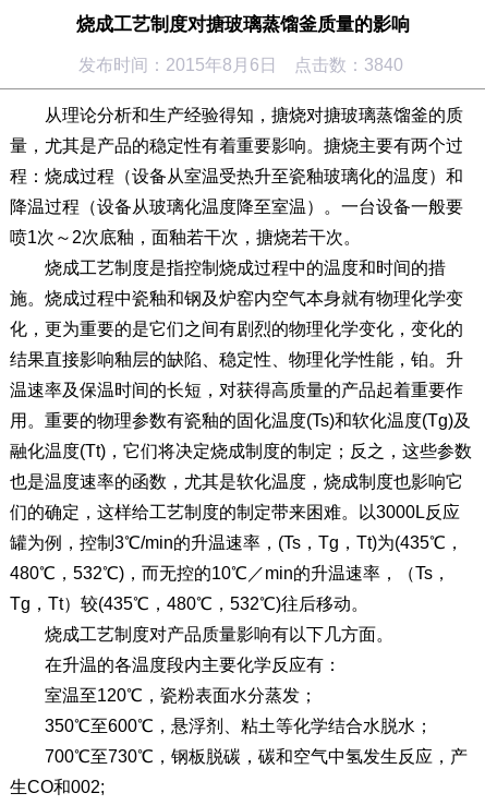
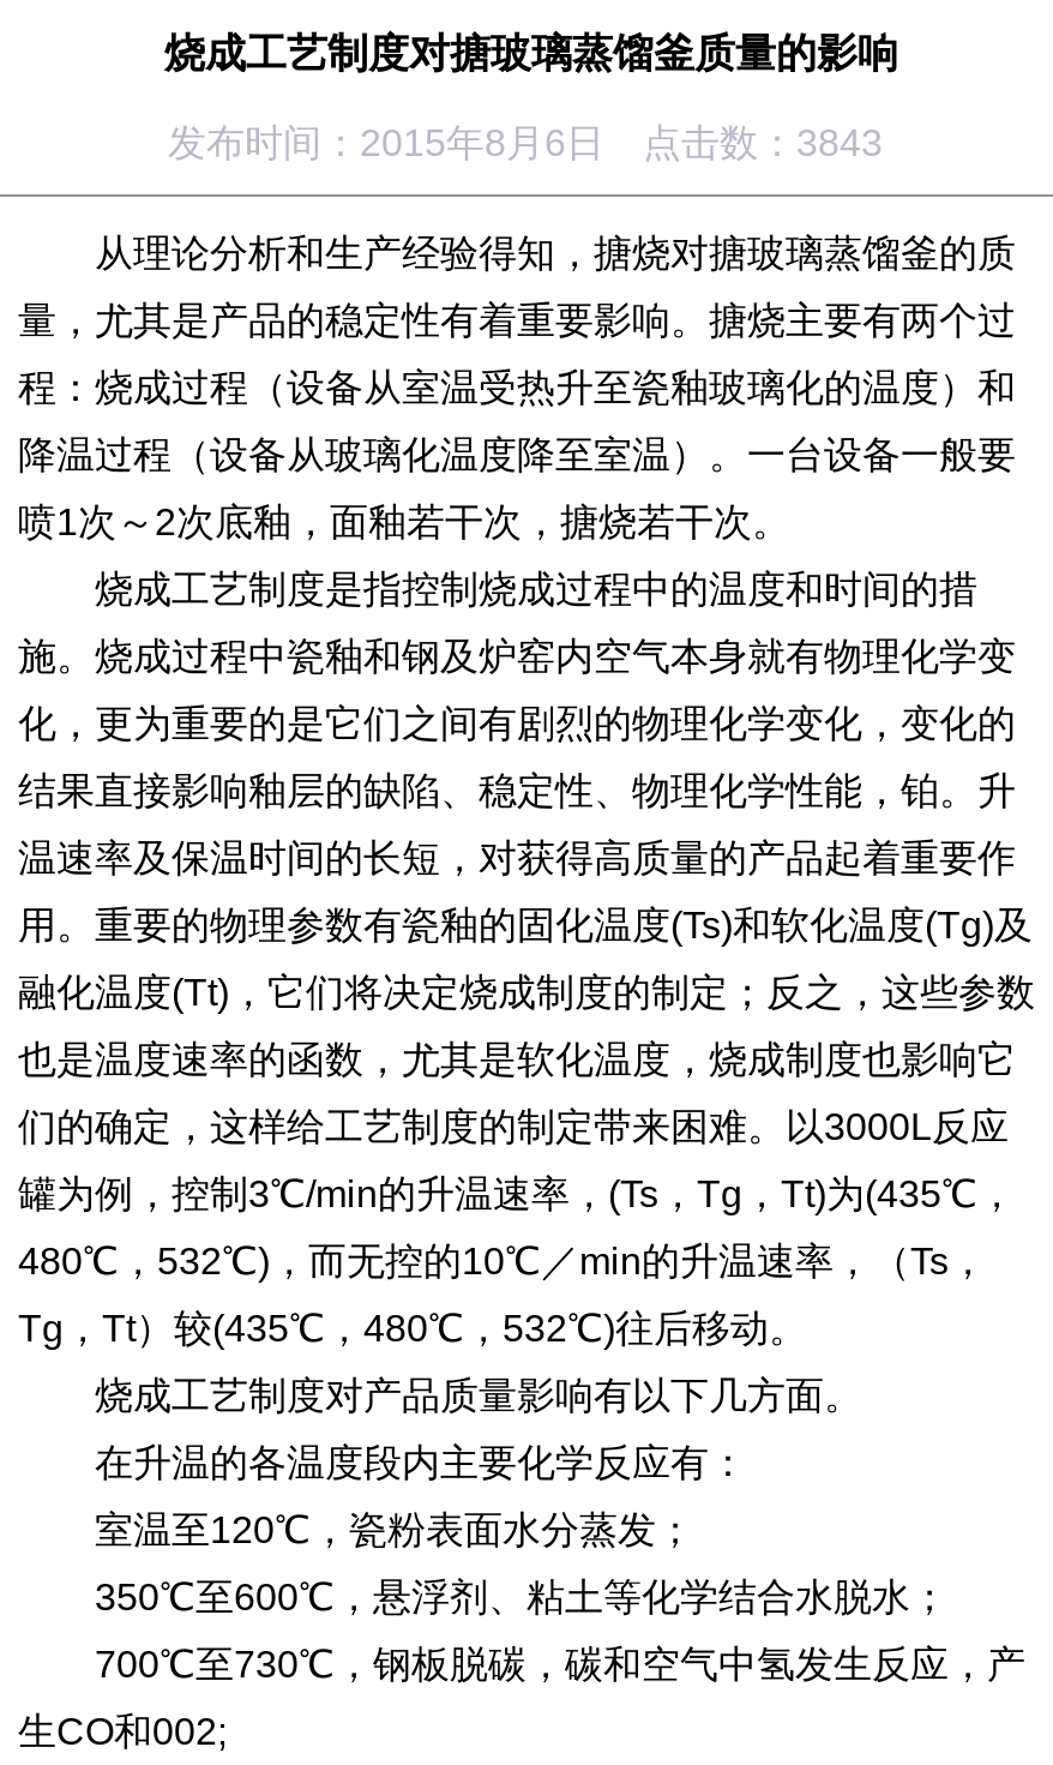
- 发布时间：2015年8月6日 点击数：3840
+ 发布时间：2015年8月6日 点击数：3843
